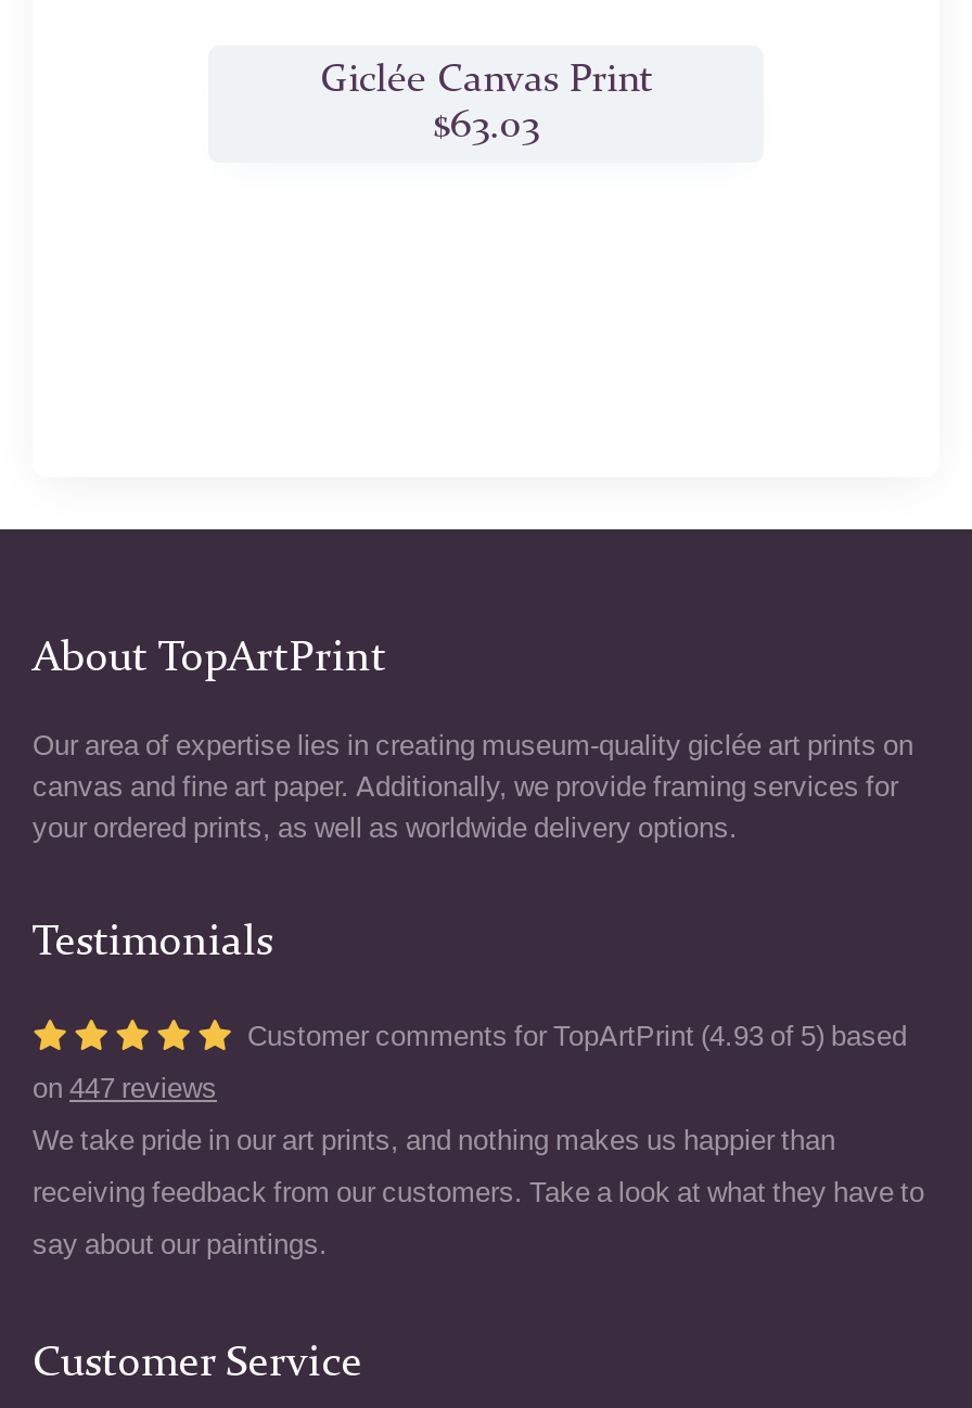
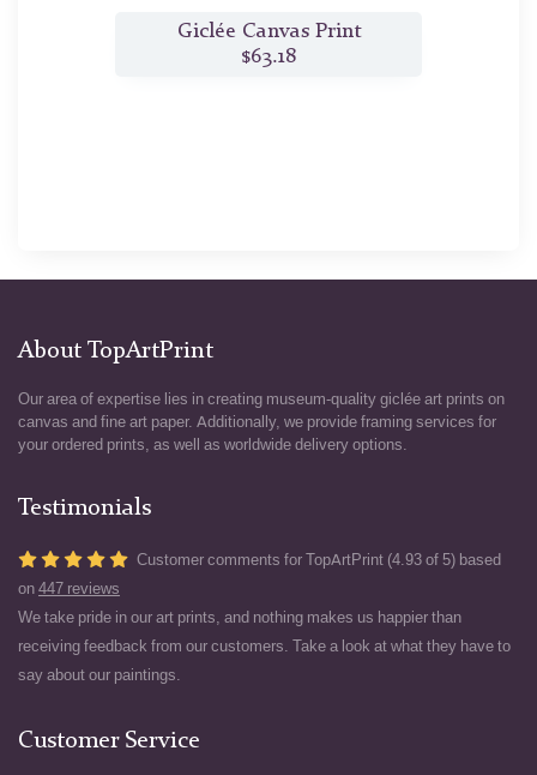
- $63.03
+ $63.18
